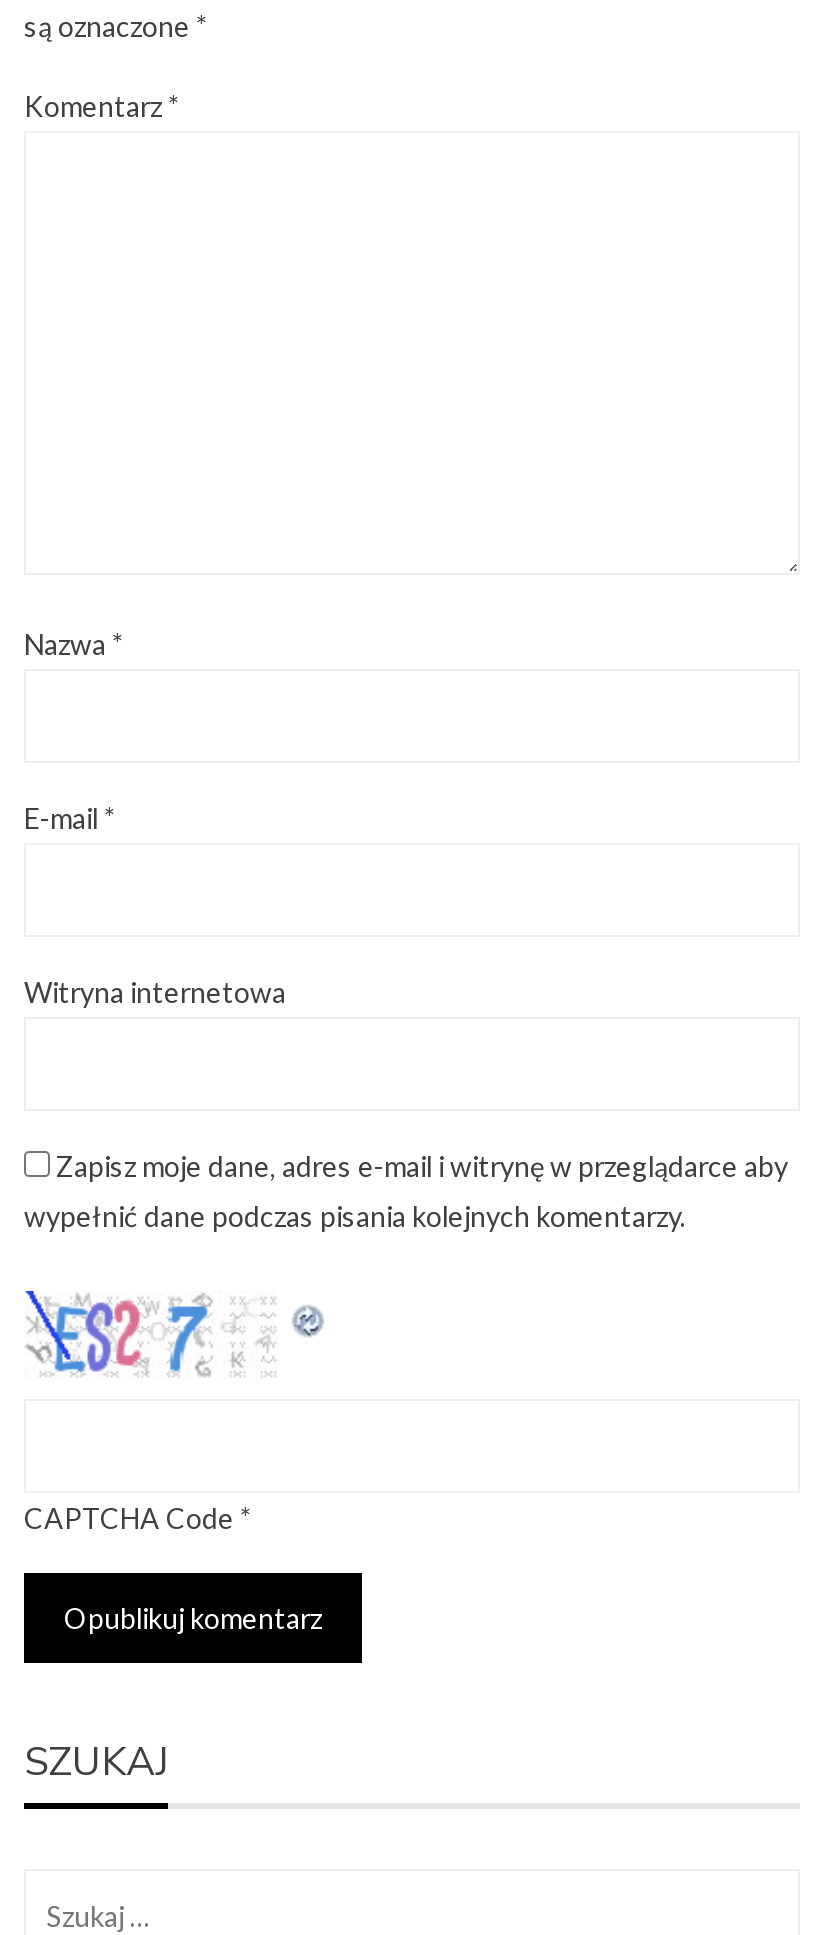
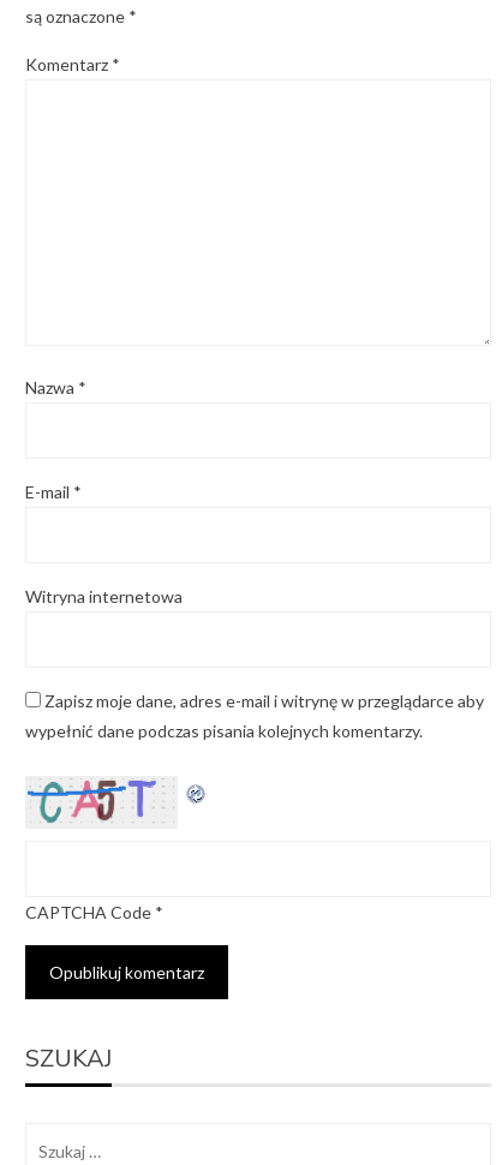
- [image]
+ [image]
